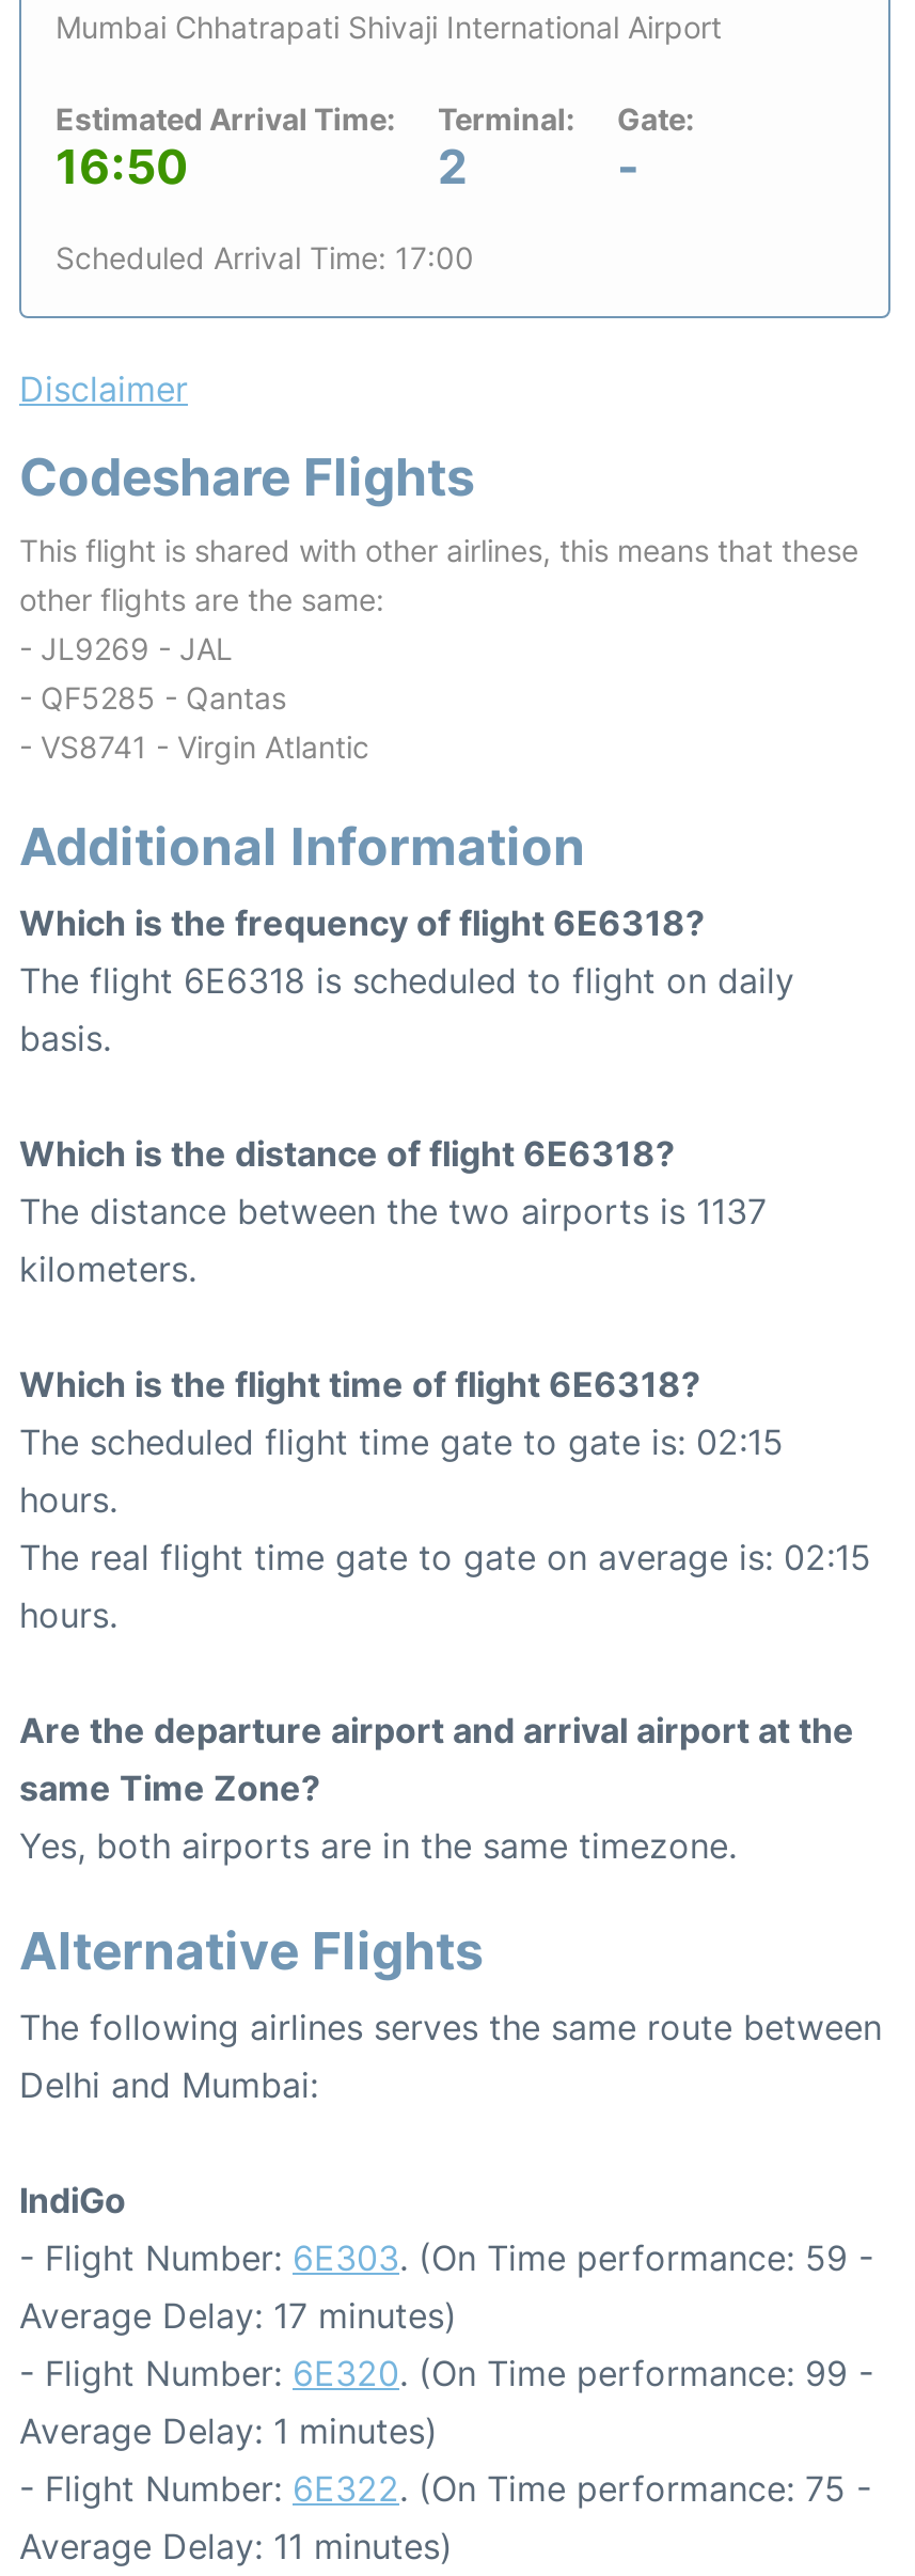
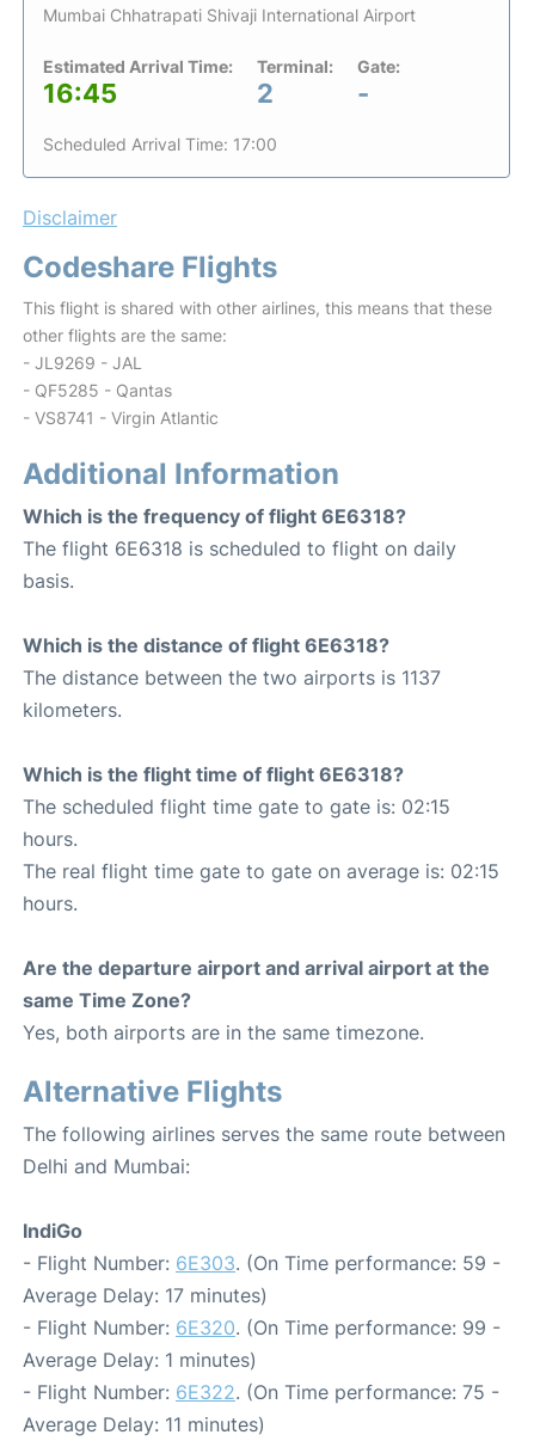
- 16:50
+ 16:45
